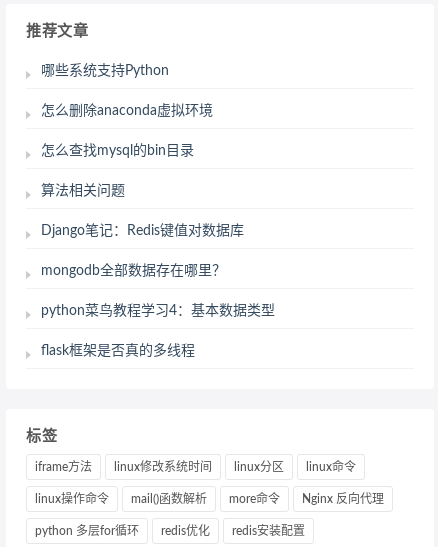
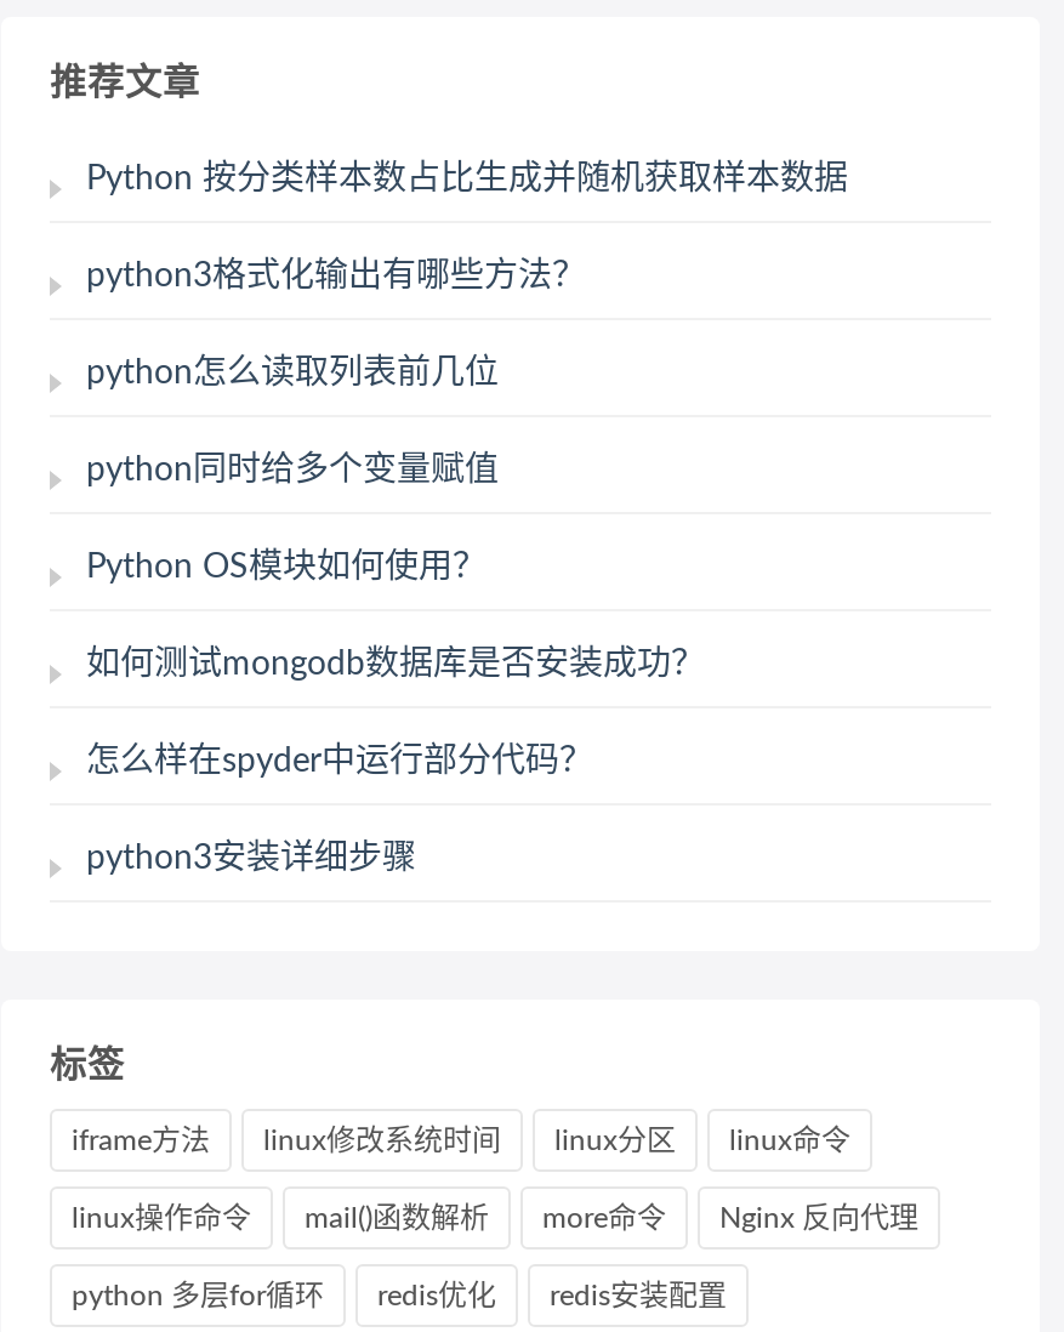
- 哪些系统支持Python
+ Python 按分类样本数占比生成并随机获取样本数据

- 怎么删除anaconda虚拟环境
+ python3格式化输出有哪些方法？

- 怎么查找mysql的bin目录
+ python怎么读取列表前几位

- 算法相关问题
+ python同时给多个变量赋值

- Django笔记：Redis键值对数据库
+ Python OS模块如何使用？

- mongodb全部数据存在哪里？
+ 如何测试mongodb数据库是否安装成功？

- python菜鸟教程学习4：基本数据类型
+ 怎么样在spyder中运行部分代码？

- flask框架是否真的多线程
+ python3安装详细步骤
